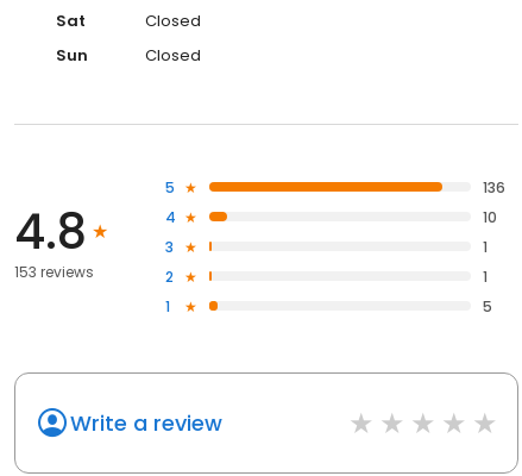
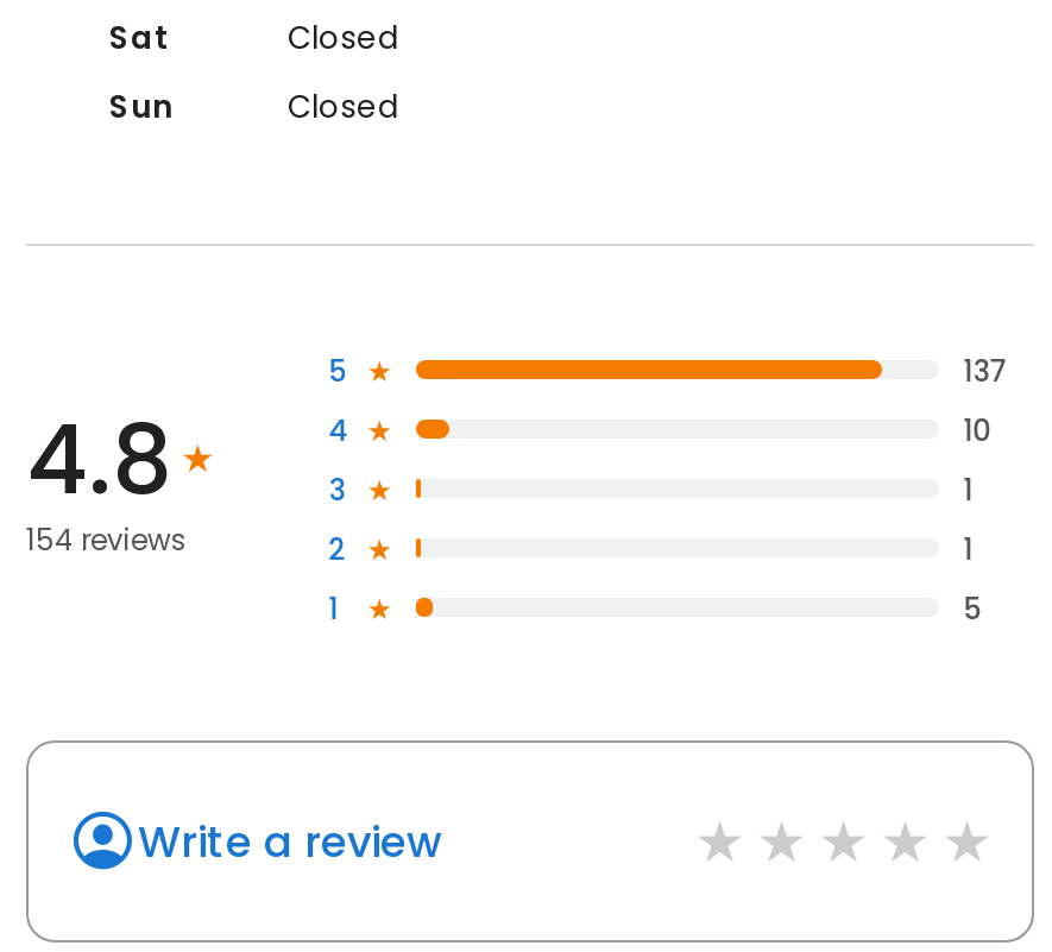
- 136
+ 137

- 153 reviews
+ 154 reviews
